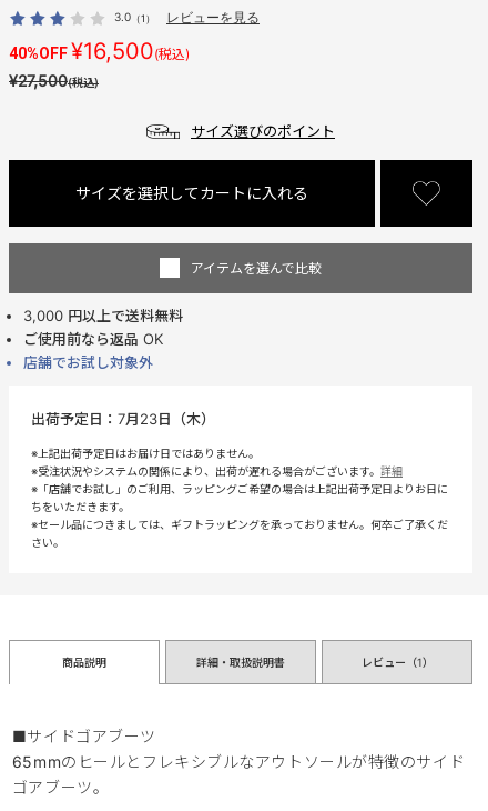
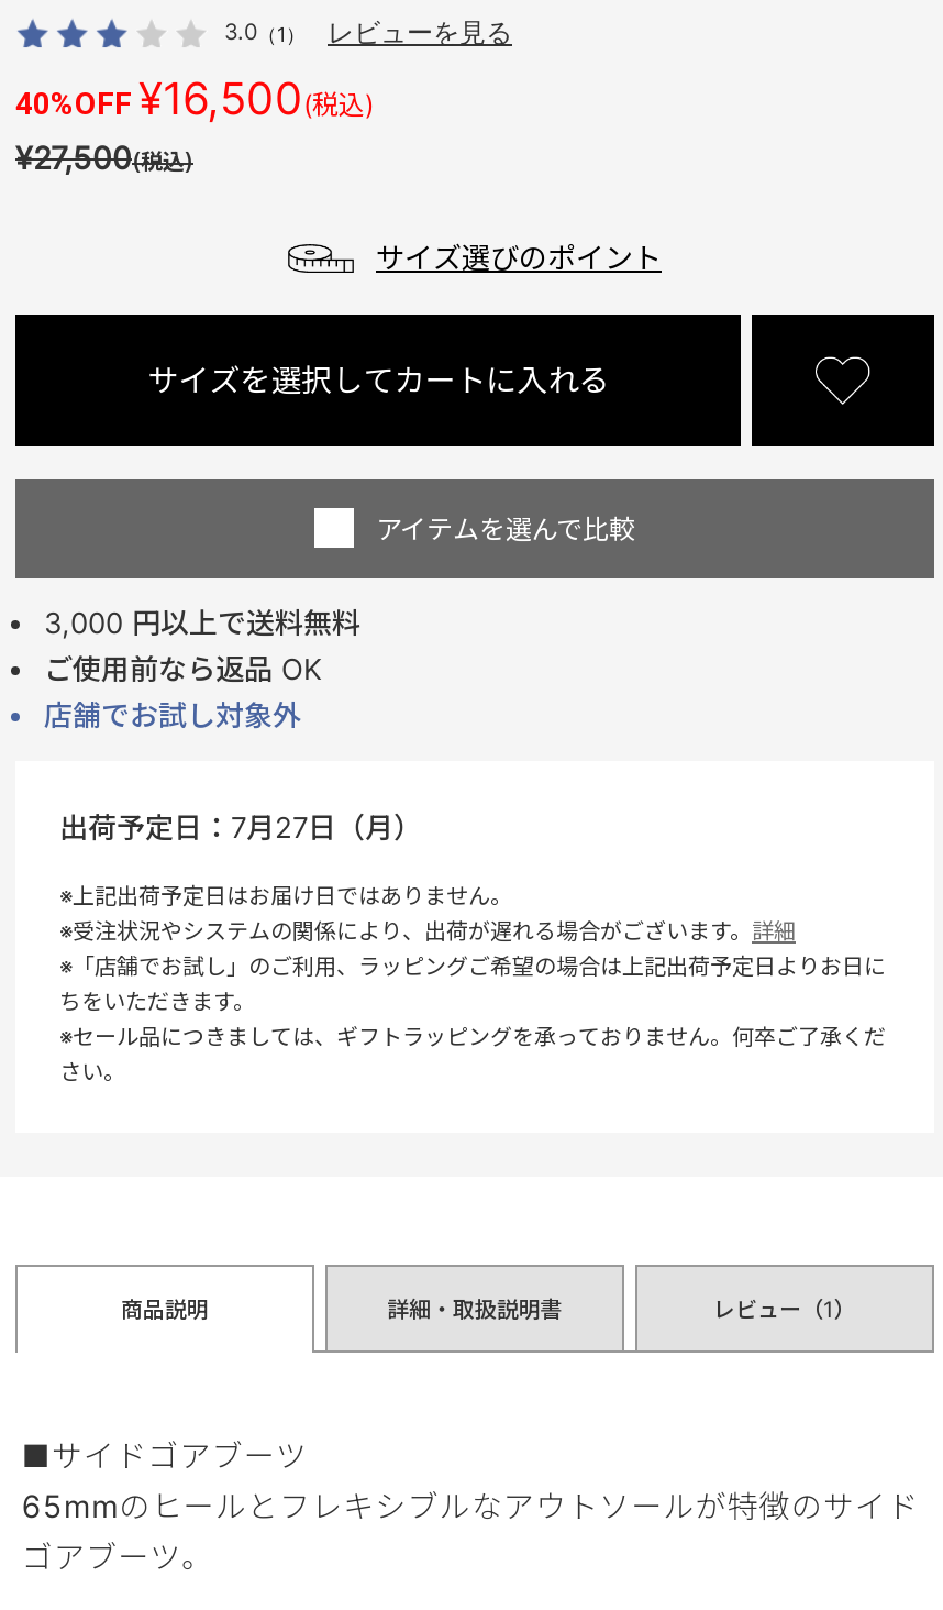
- 出荷予定日：7月23日（木）
+ 出荷予定日：7月27日（月）
